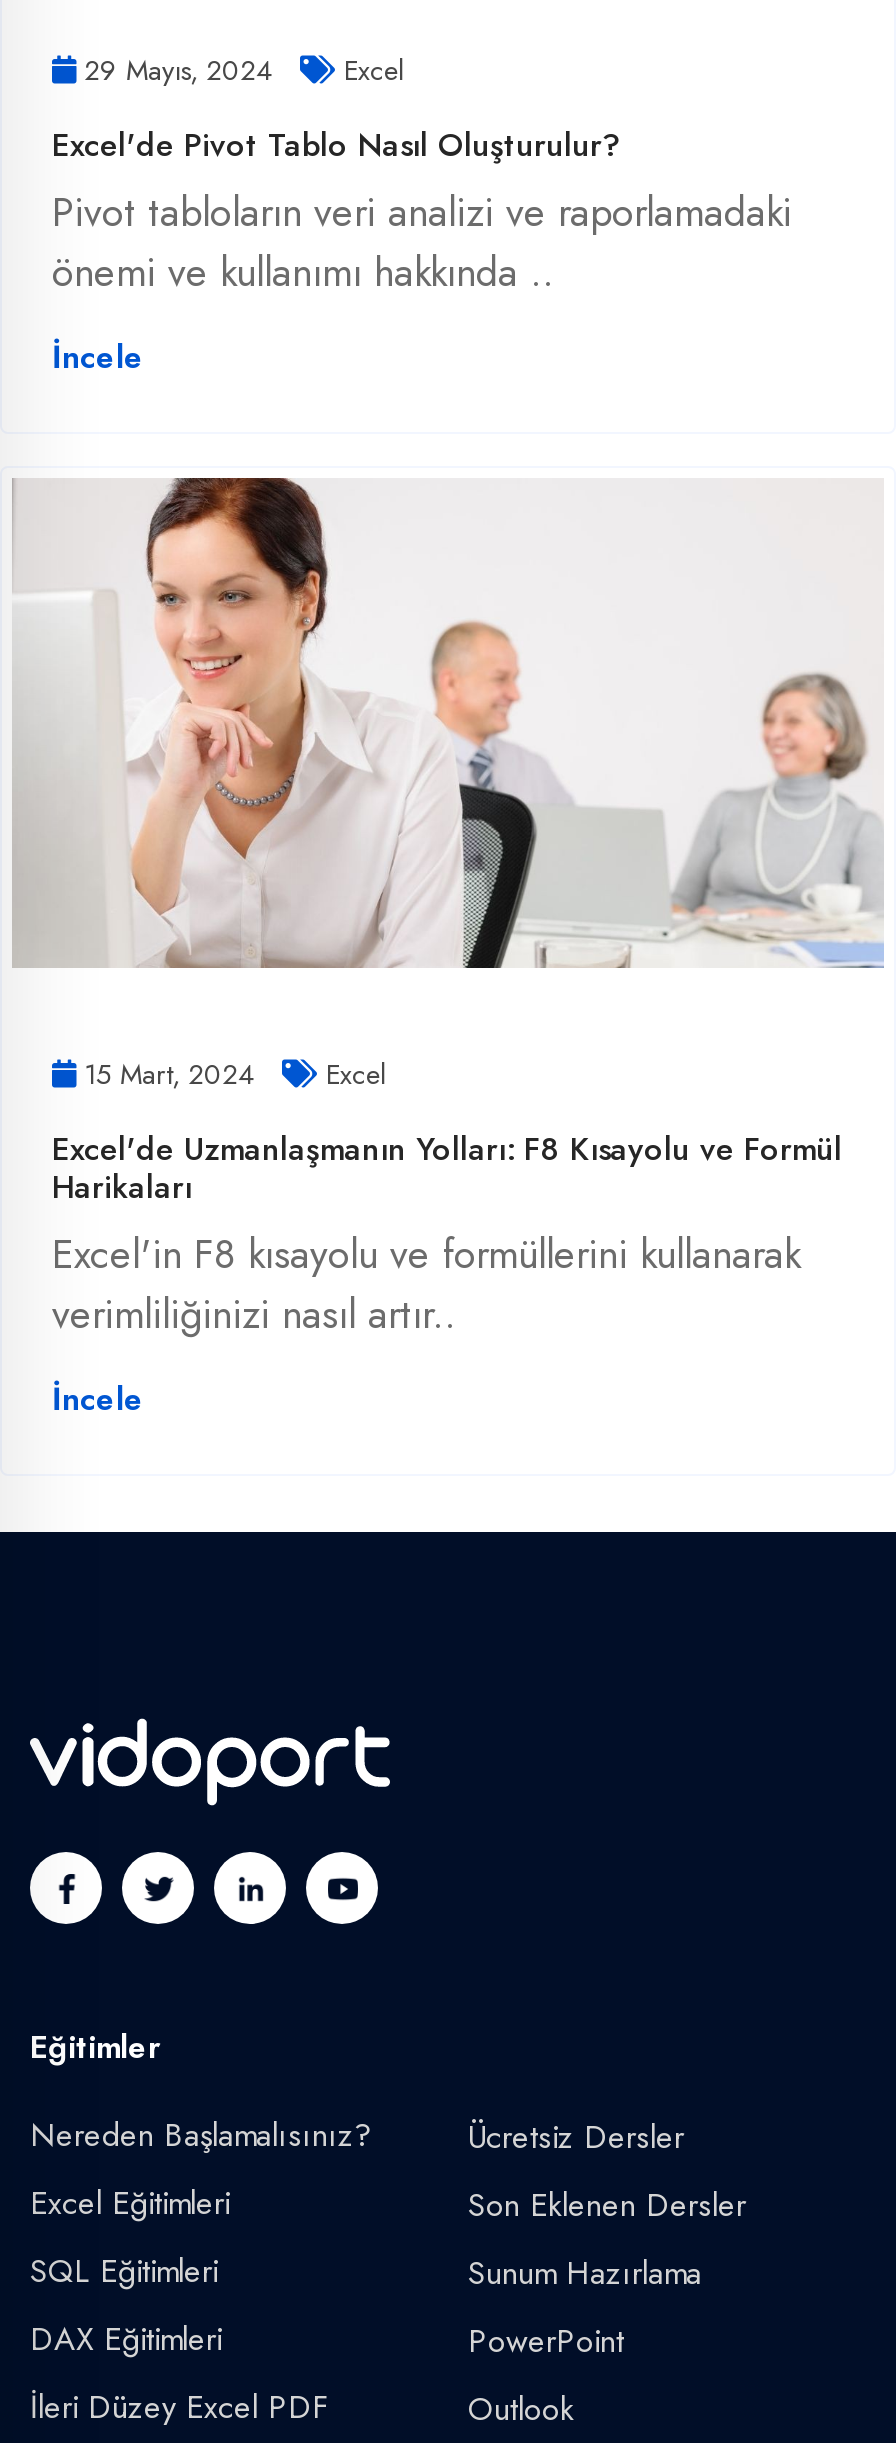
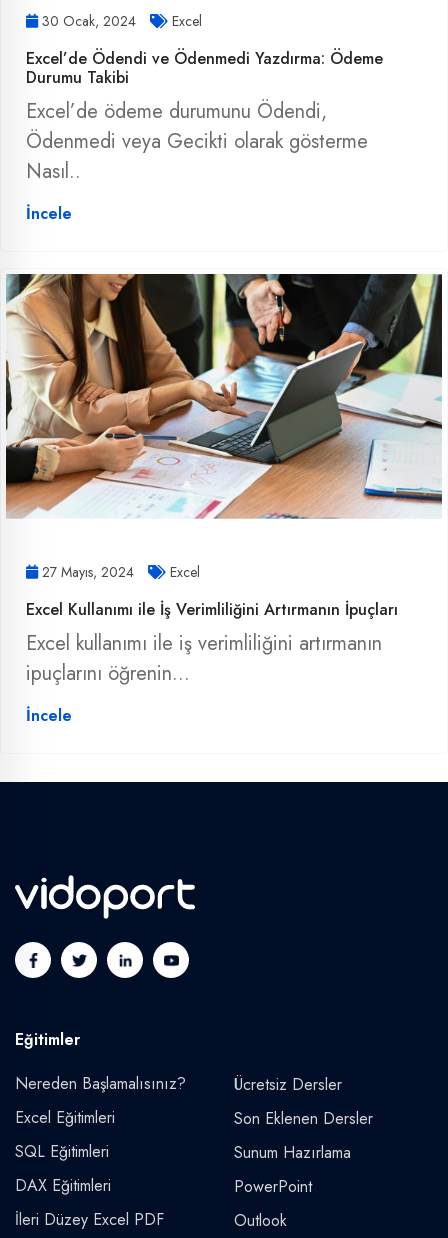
- 29 Mayıs, 2024 Excel
+ 30 Ocak, 2024 Excel

- Excel'de Pivot Tablo Nasıl Oluşturulur?
- Pivot tabloların veri analizi ve raporlamadaki
- önemi ve kullanımı hakkında ..
+ Excel’de Ödendi ve Ödenmedi Yazdırma: Ödeme
+ Durumu Takibi
+ Excel’de ödeme durumunu Ödendi,
+ Ödenmedi veya Gecikti olarak gösterme
+ Nasıl..

moved down: İncele | Excel

- [image]
+ [image]

- 15 Mart, 2024 Excel
+ 27 Mayıs, 2024 Excel

- Excel'de Uzmanlaşmanın Yolları: F8 Kısayolu ve Formül
- Harikaları
- Excel'in F8 kısayolu ve formüllerini kullanarak
- verimliliğinizi nasıl artır..
+ Excel Kullanımı ile İş Verimliliğini Artırmanın İpuçları
+ Excel kullanımı ile iş verimliliğini artırmanın
+ ipuçlarını öğrenin...
